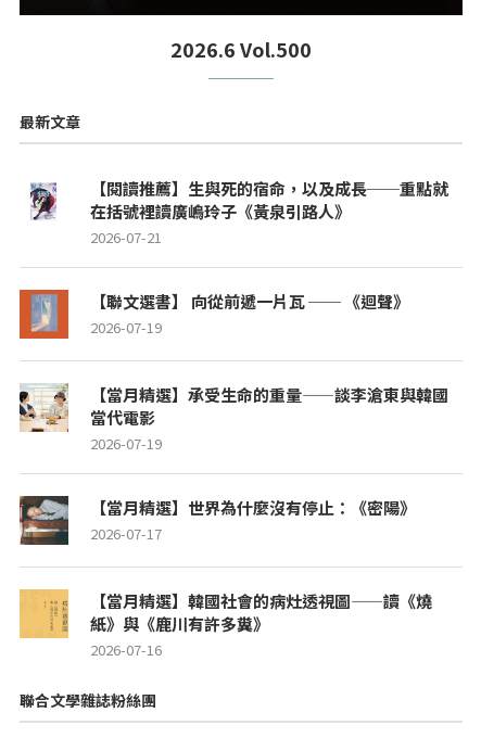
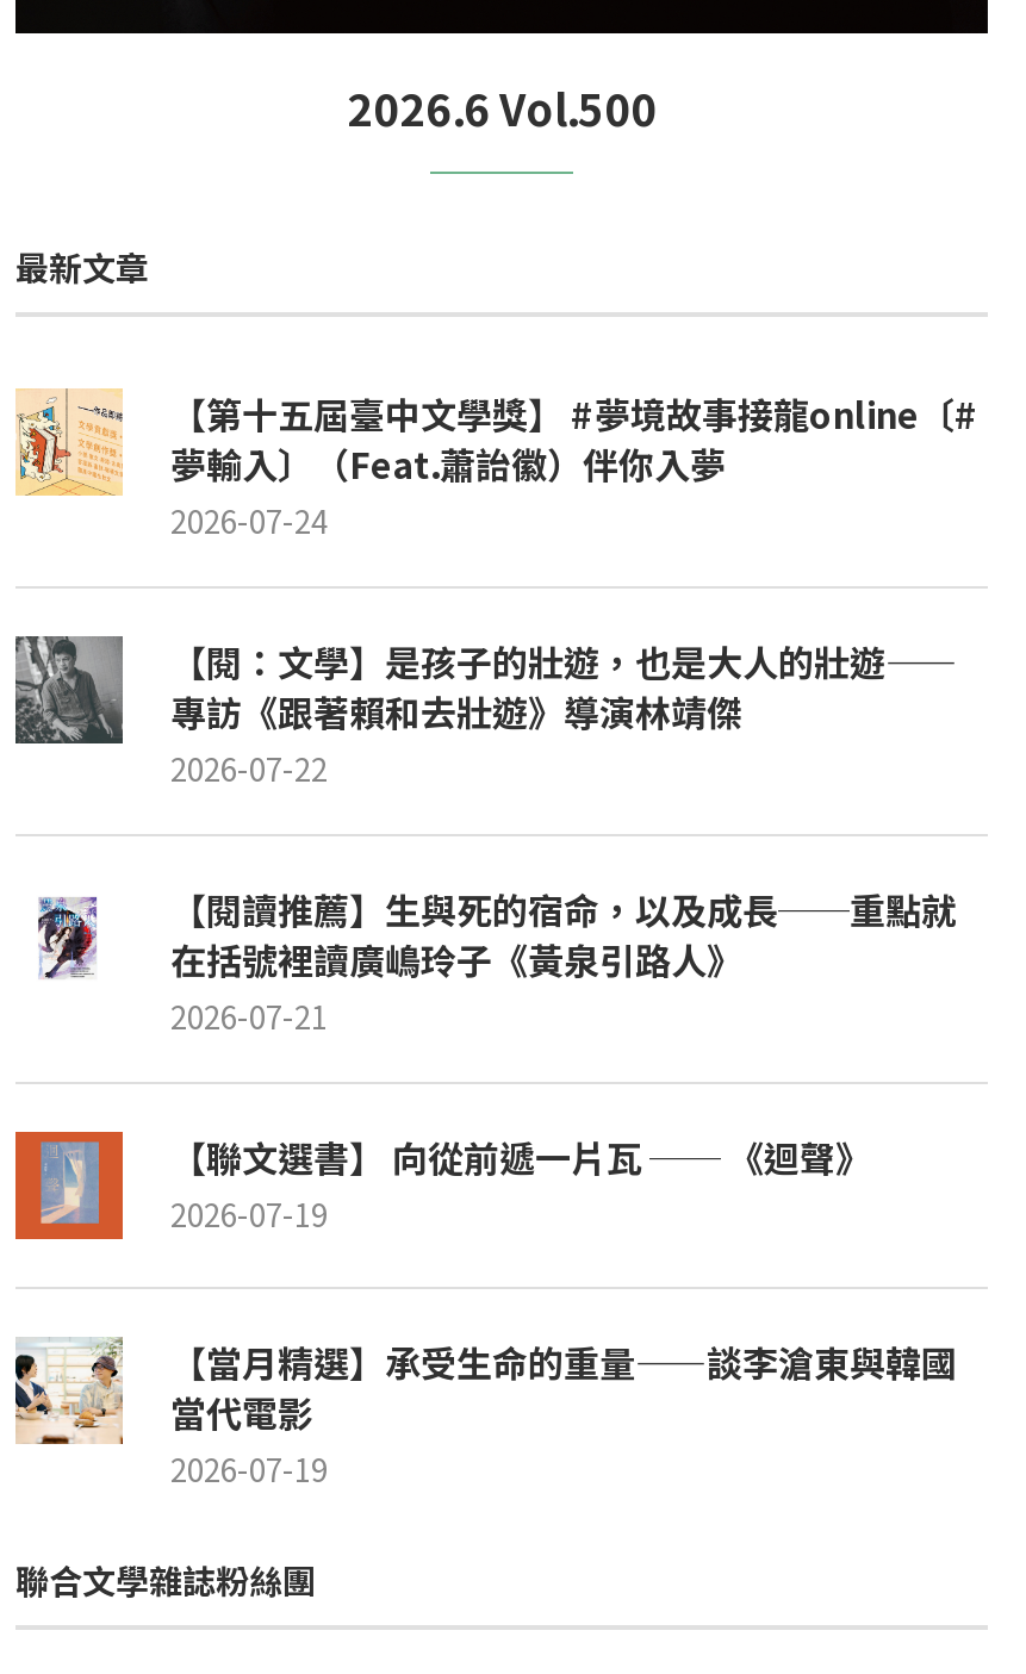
+ [image]

+ [image]
+ 【第十五屆臺中文學獎】 #夢境故事接龍online〔#
+ 夢輸入〕（Feat.蕭詒徽）伴你入夢
+ 2026-07-24
+ 【閱：文學】是孩子的壯遊，也是大人的壯遊——
+ 專訪《跟著賴和去壯遊》導演林靖傑
+ 2026-07-22

moved down: [image] | 在括號裡讀廣嶋玲子《黃泉引路人》 | 2026-07-21 | 2026-07-19 | 【當月精選】承受生命的重量——談李滄東與韓國 | 當代電影 | 2026-07-19

- [image]
- 【當月精選】世界為什麼沒有停止：《密陽》
- 2026-07-17
- 【當月精選】韓國社會的病灶透視圖——讀《燒
- 紙》與《鹿川有許多糞》
- 2026-07-16

- [image]
